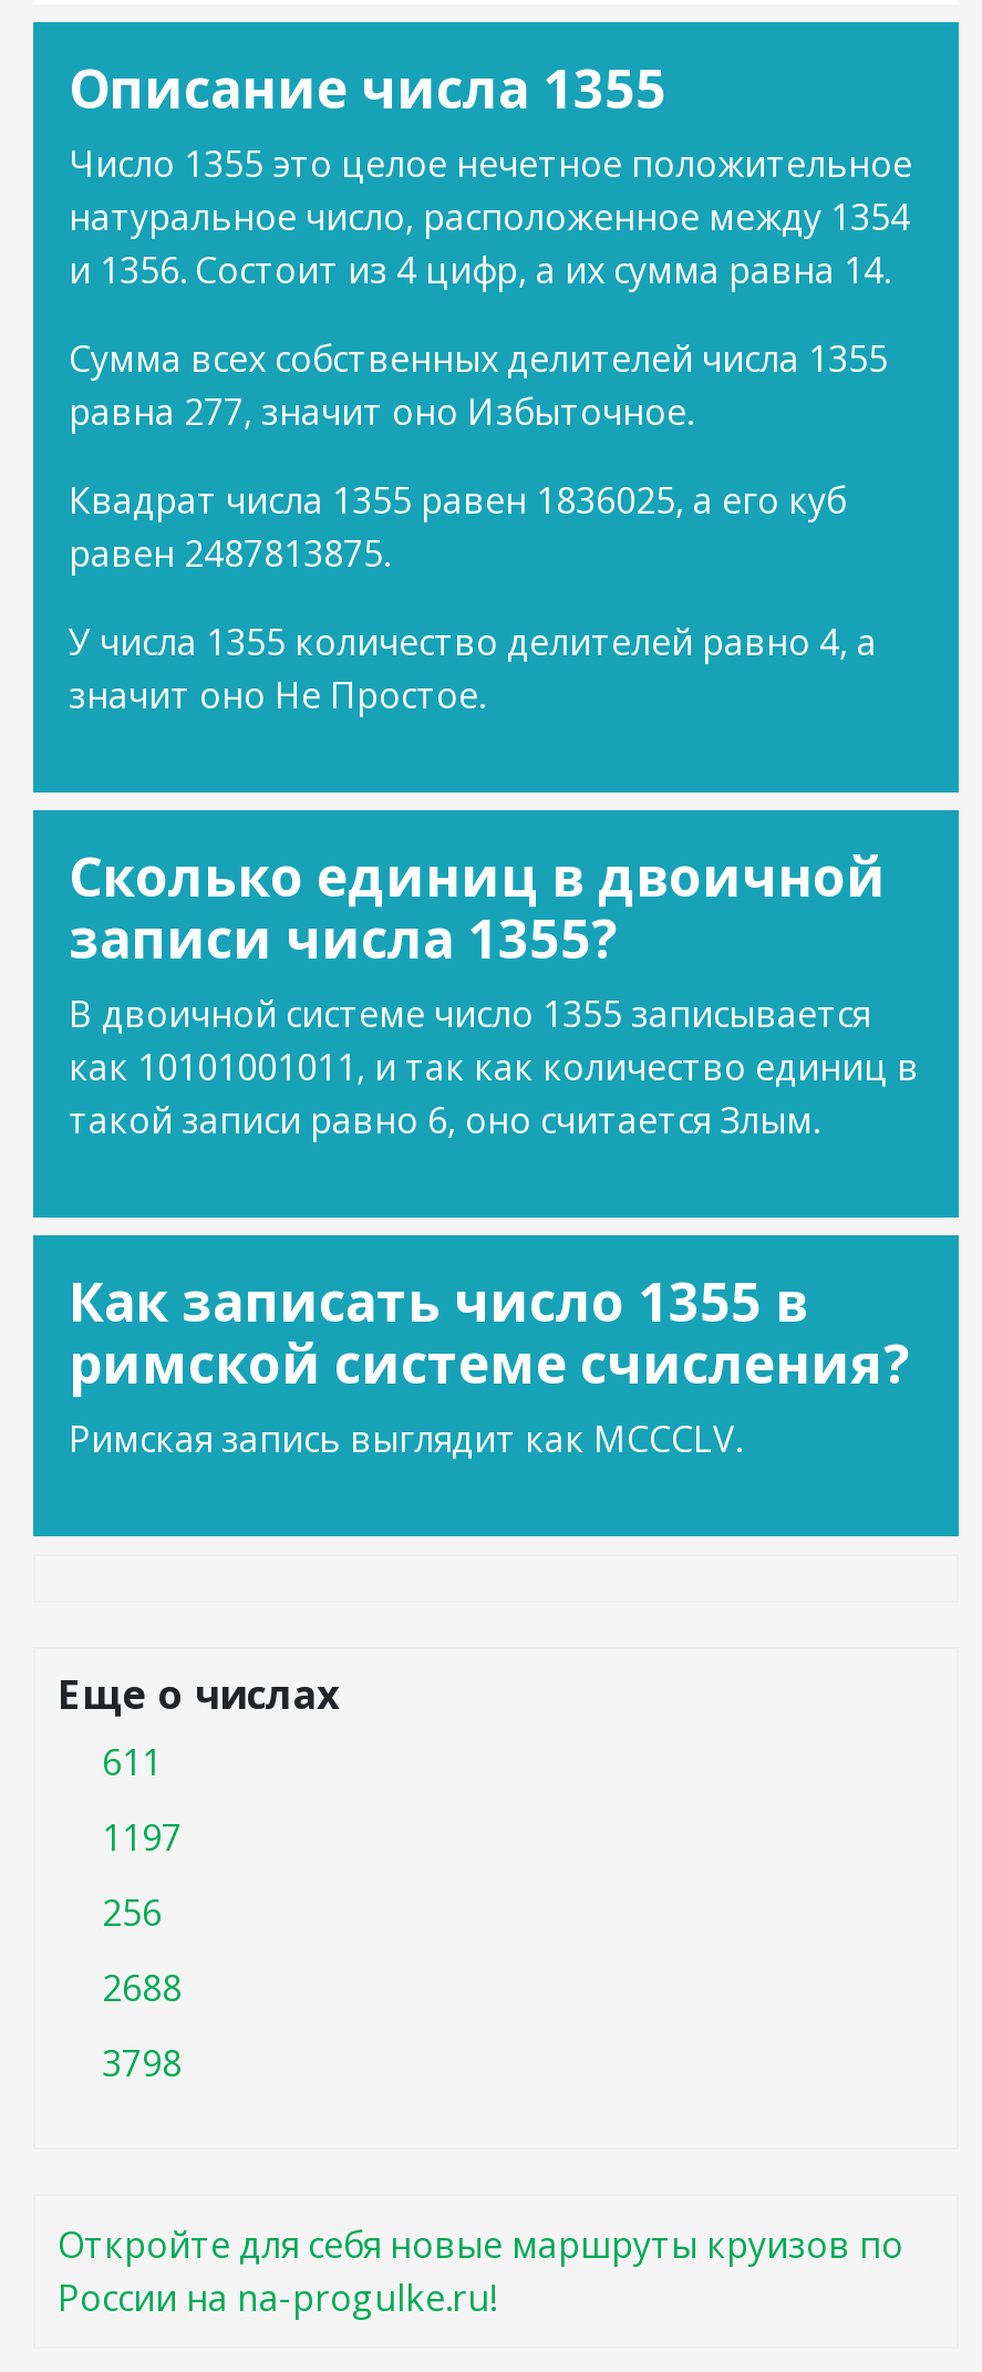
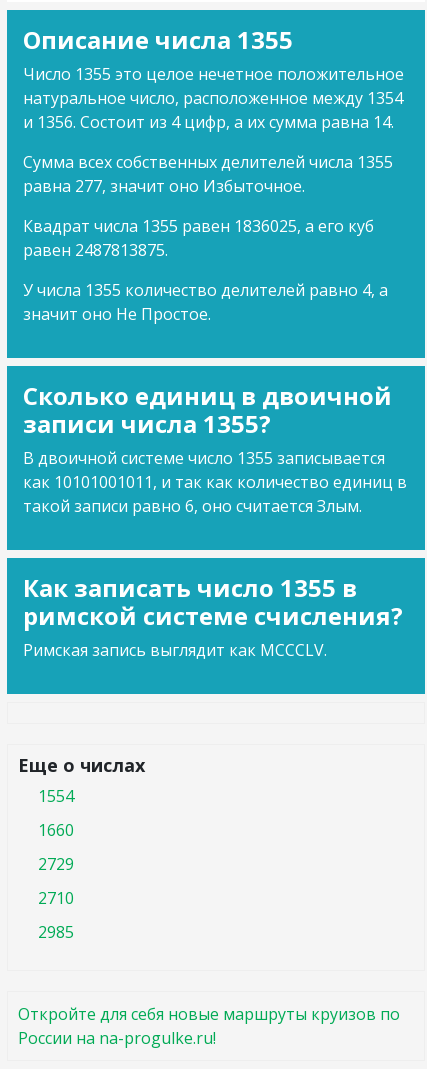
- 611
+ 1554

- 1197
+ 1660

- 256
+ 2729

- 2688
+ 2710

- 3798
+ 2985
